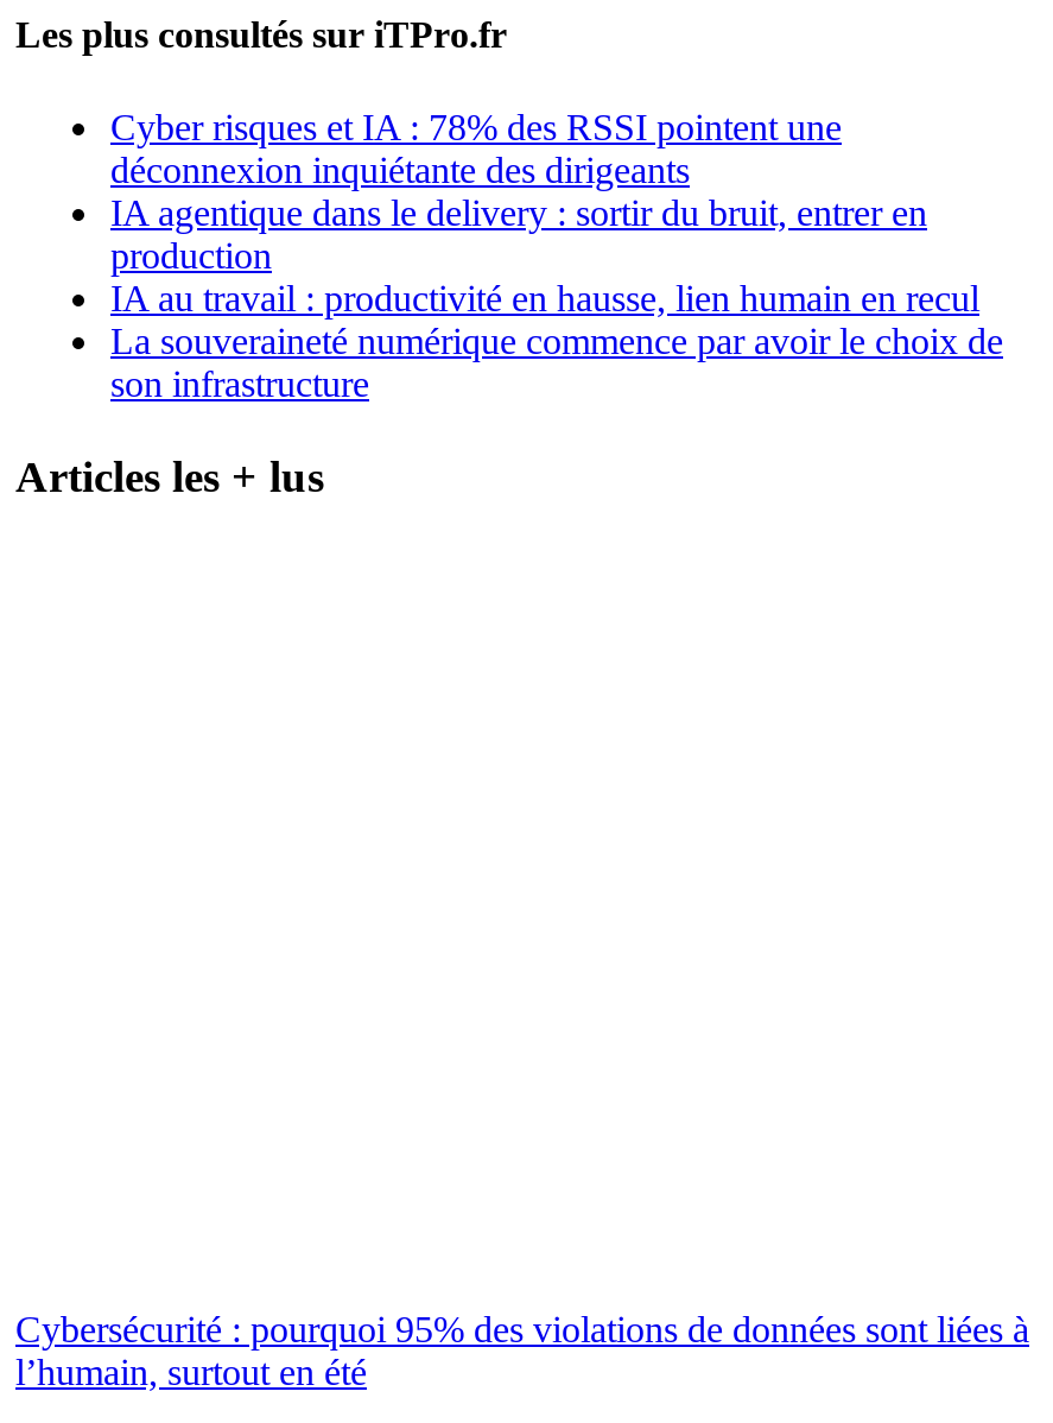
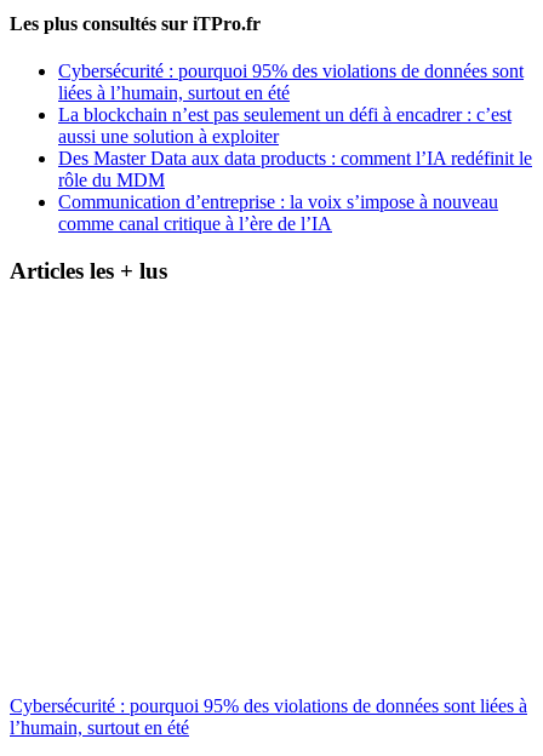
- Cyber risques et IA : 78% des RSSI pointent une
- déconnexion inquiétante des dirigeants
- IA agentique dans le delivery : sortir du bruit, entrer en
- production
- IA au travail : productivité en hausse, lien humain en recul
- La souveraineté numérique commence par avoir le choix de
- son infrastructure
+ Cybersécurité : pourquoi 95% des violations de données sont
+ liées à l’humain, surtout en été
+ La blockchain n’est pas seulement un défi à encadrer : c’est
+ aussi une solution à exploiter
+ Des Master Data aux data products : comment l’IA redéfinit le
+ rôle du MDM
+ Communication d’entreprise : la voix s’impose à nouveau
+ comme canal critique à l’ère de l’IA
